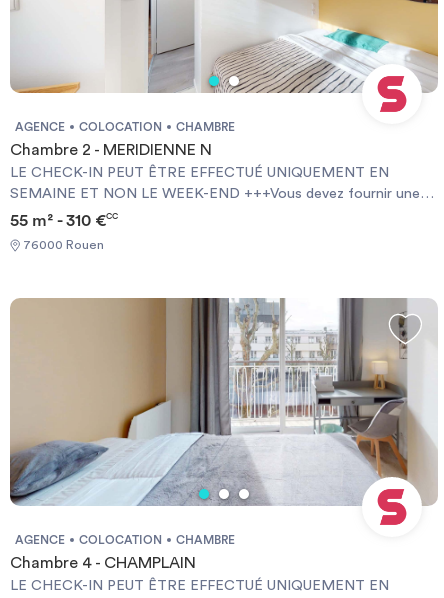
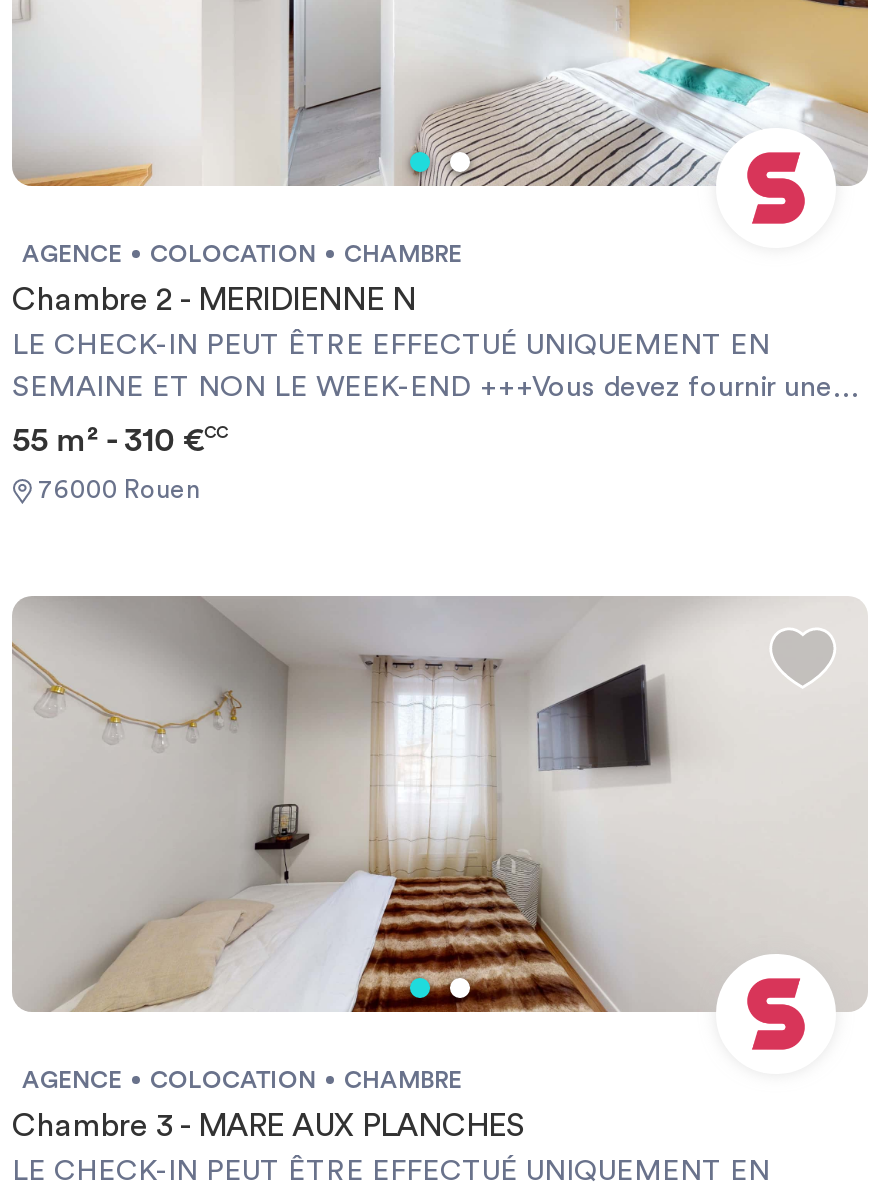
- [image]
+ [image]

- Chambre 4 - CHAMPLAIN
+ Chambre 3 - MARE AUX PLANCHES
